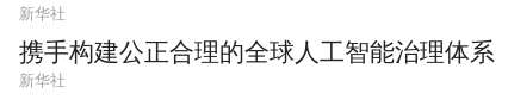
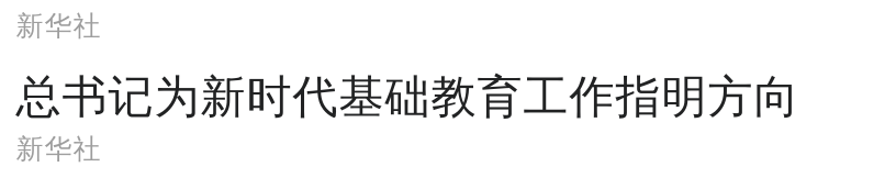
- 携手构建公正合理的全球人工智能治理体系
+ 总书记为新时代基础教育工作指明方向
